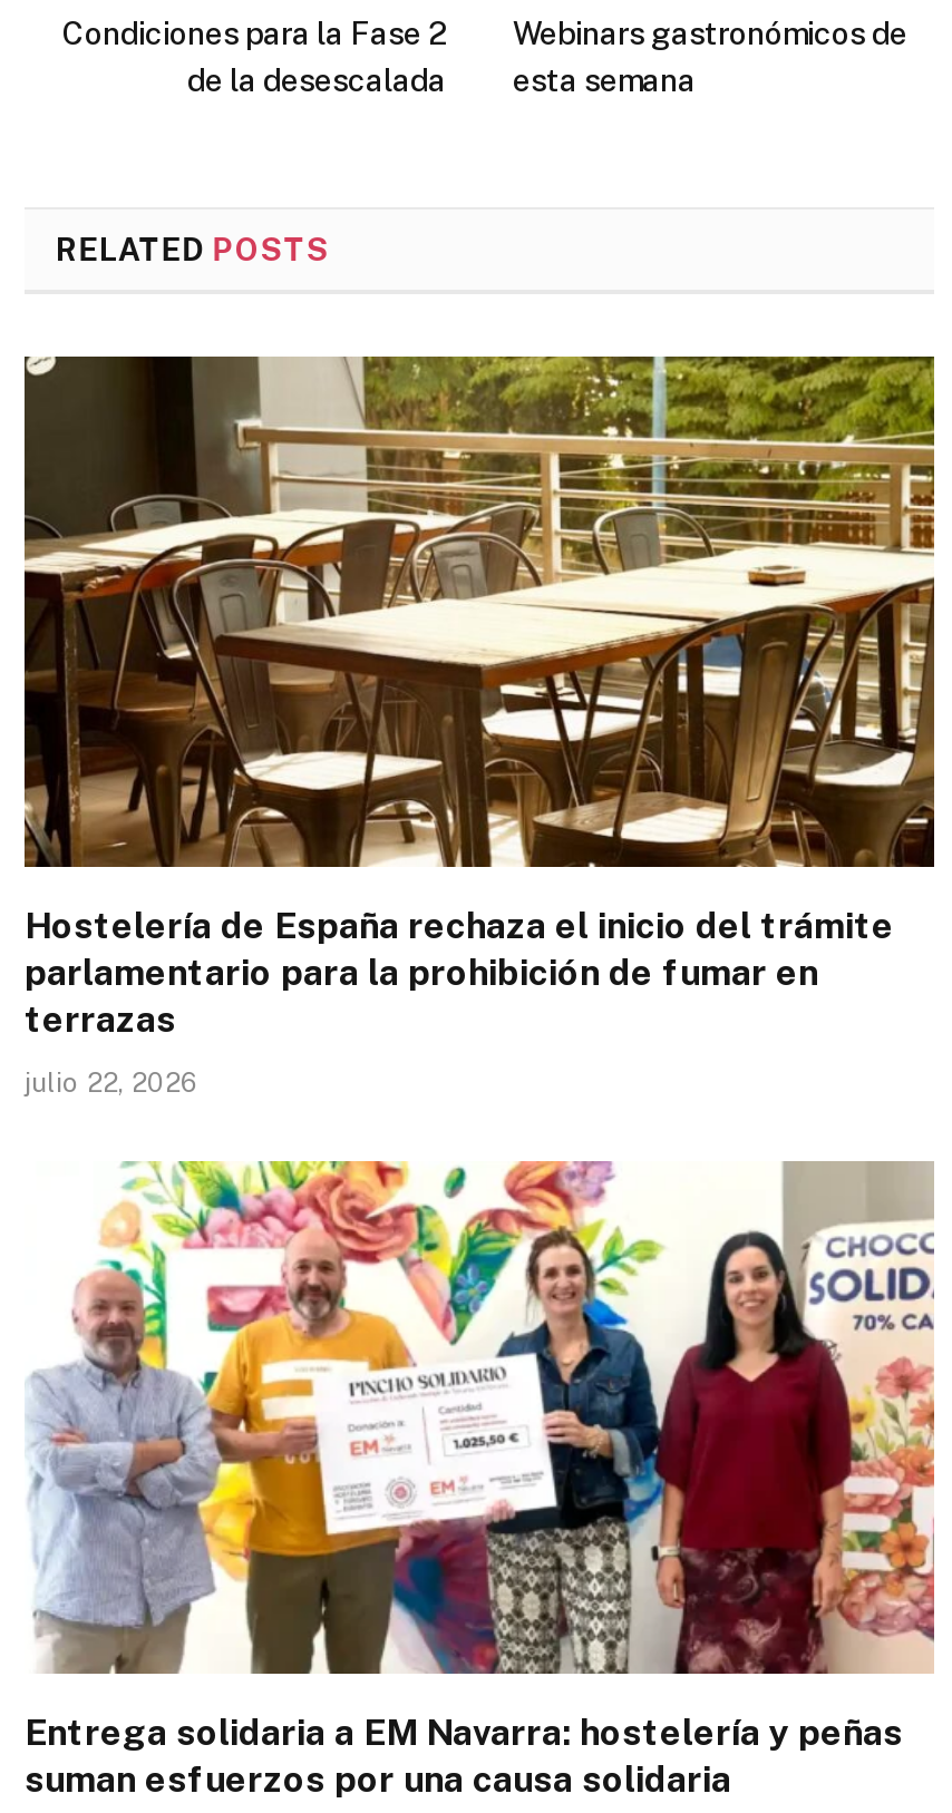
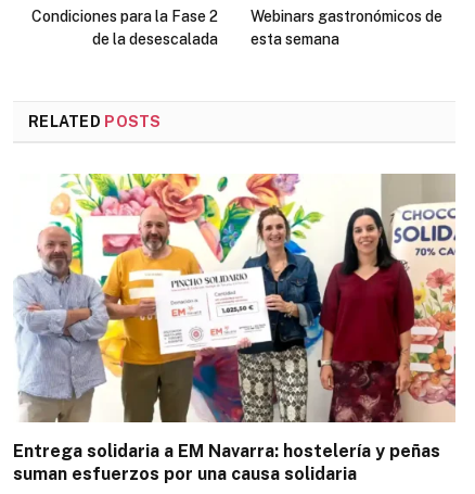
- [image]
- Hostelería de España rechaza el inicio del trámite
- parlamentario para la prohibición de fumar en
- terrazas
- julio 22, 2026
